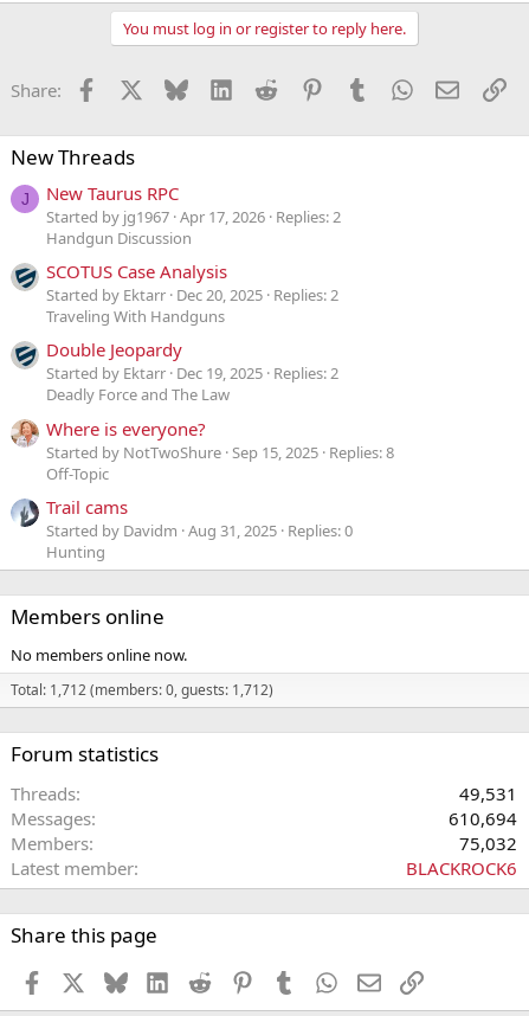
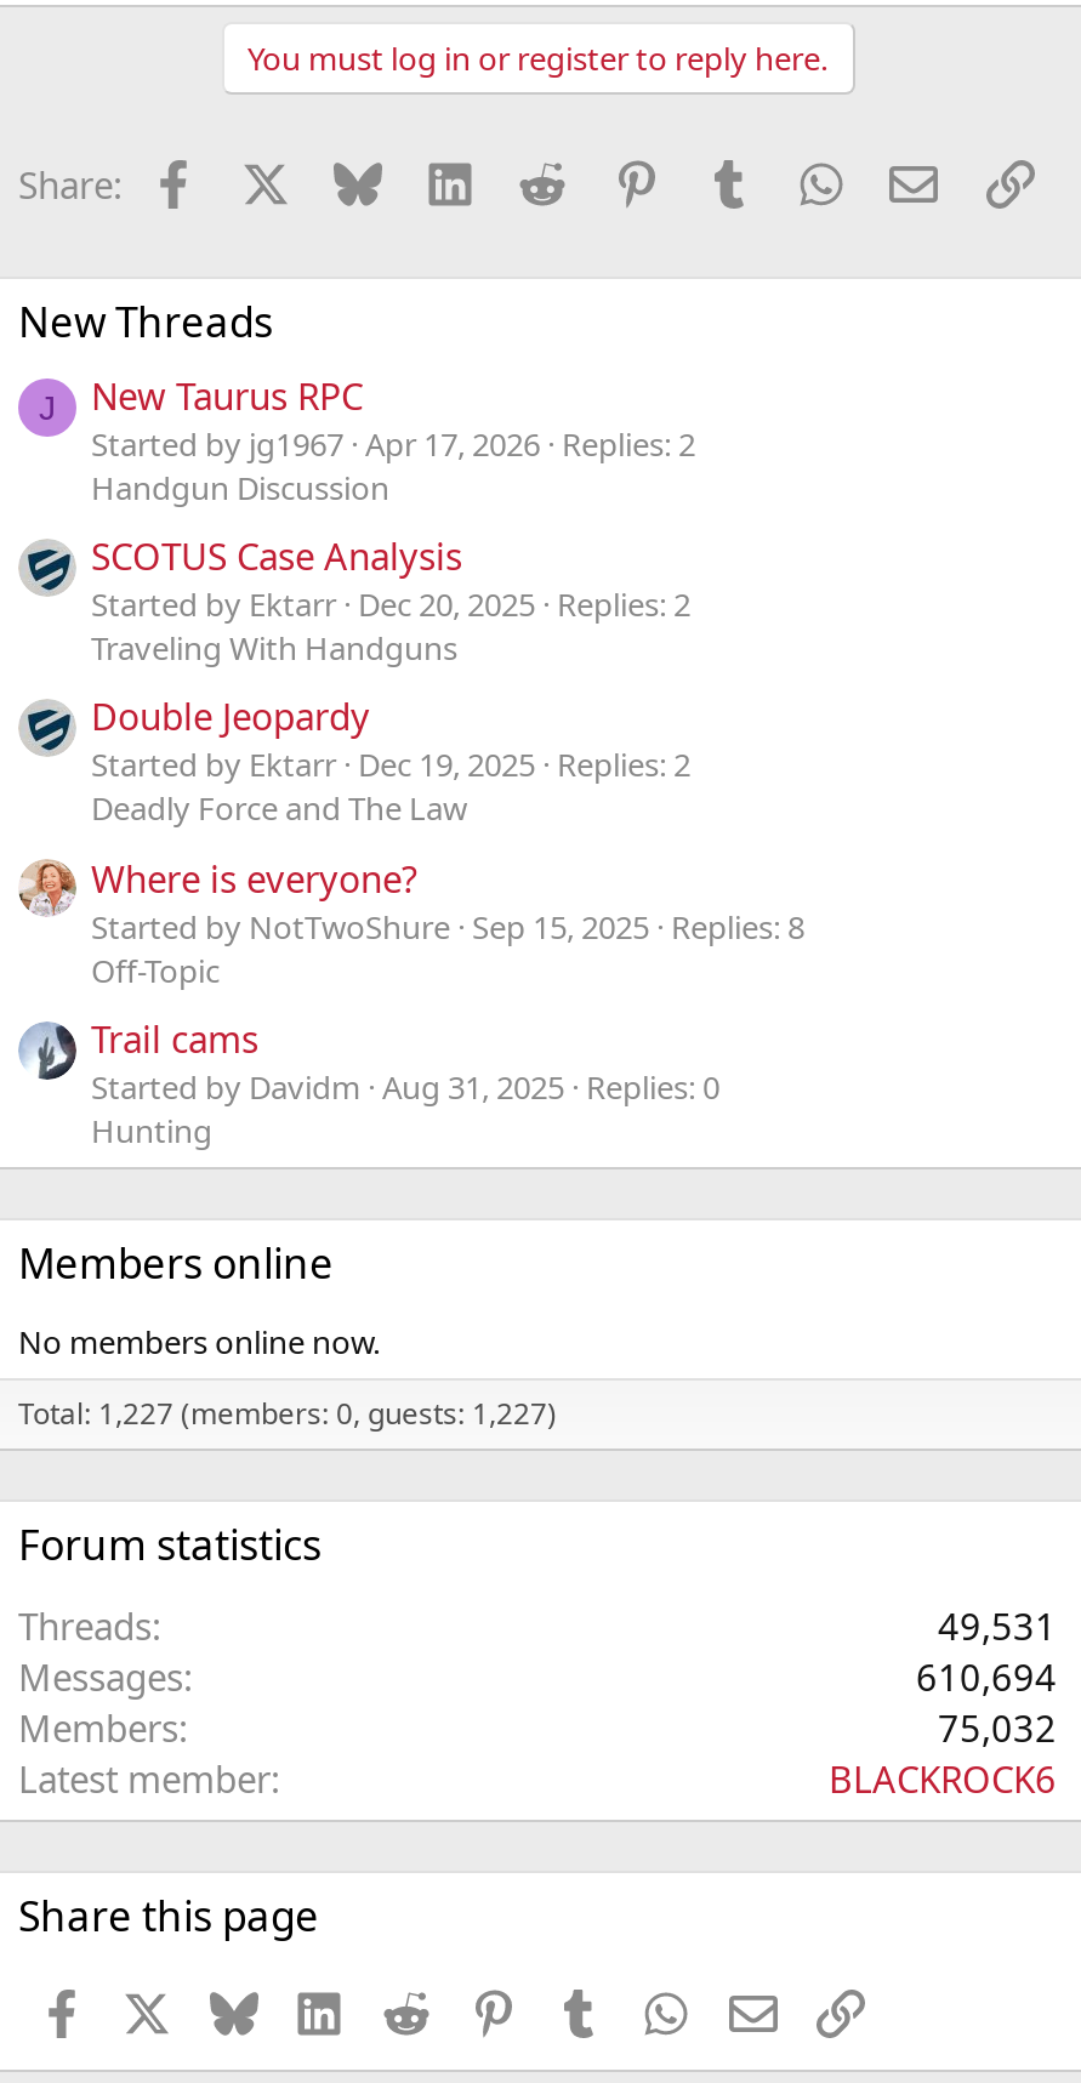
- Total: 1,712 (members: 0, guests: 1,712)
+ Total: 1,227 (members: 0, guests: 1,227)
